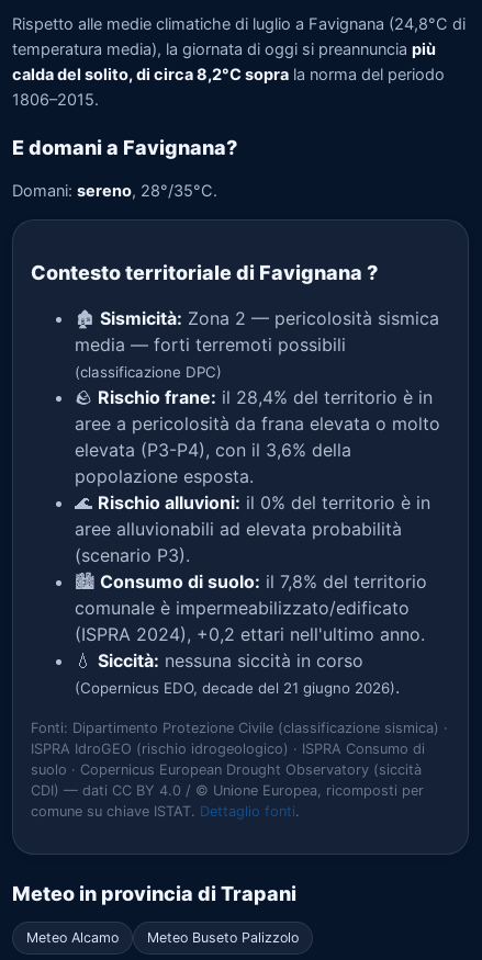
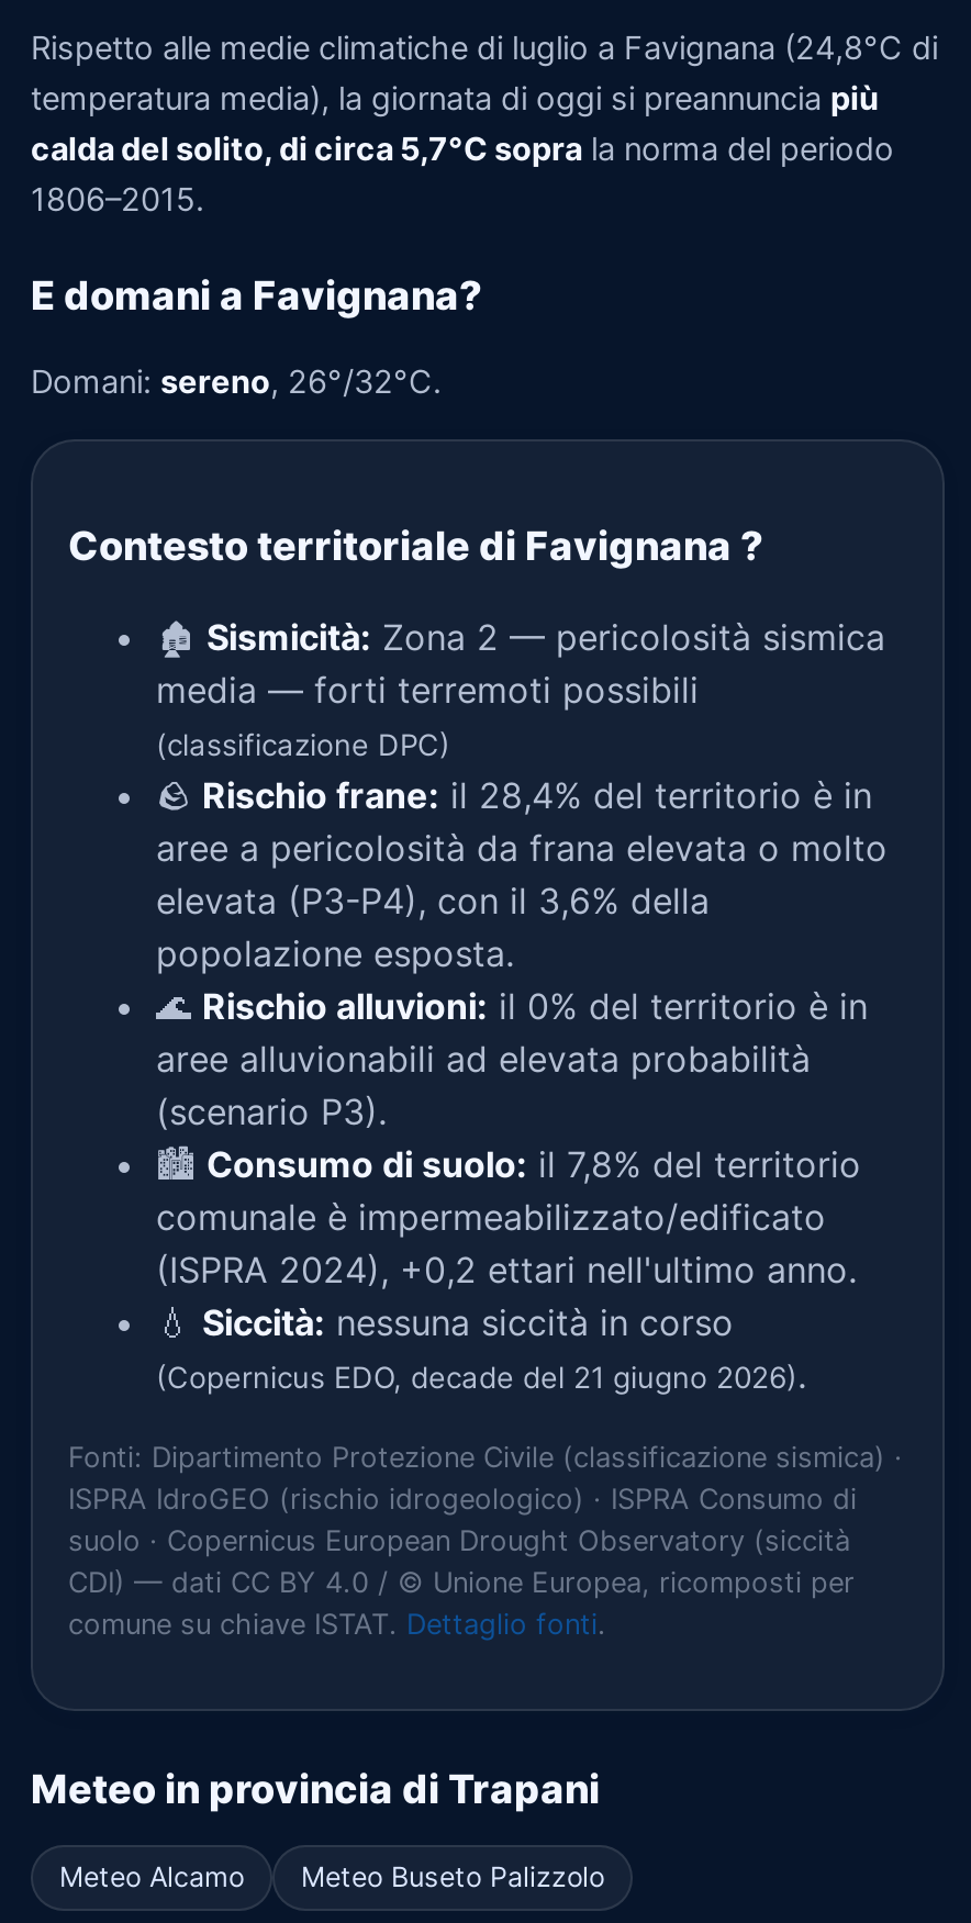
- calda del solito, di circa 8,2°C sopra la norma del periodo
+ calda del solito, di circa 5,7°C sopra la norma del periodo

- Domani: sereno, 28°/35°C.
+ Domani: sereno, 26°/32°C.
